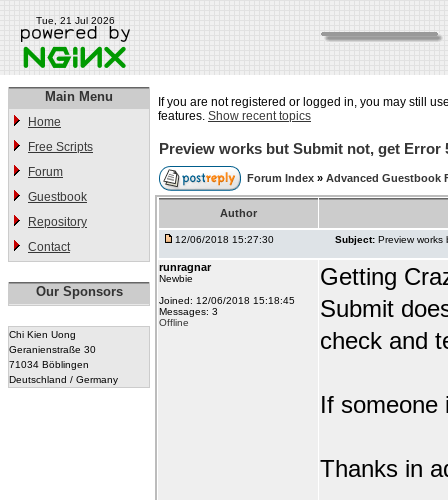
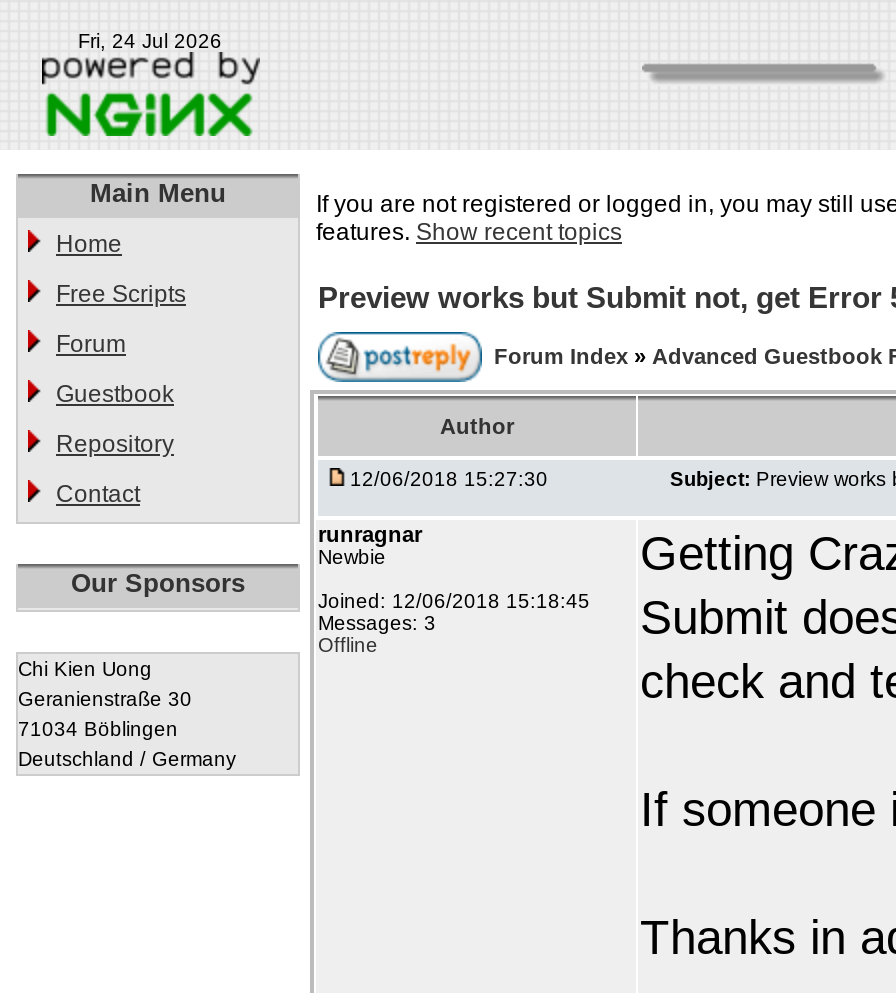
- Tue, 21 Jul 2026
+ Fri, 24 Jul 2026
